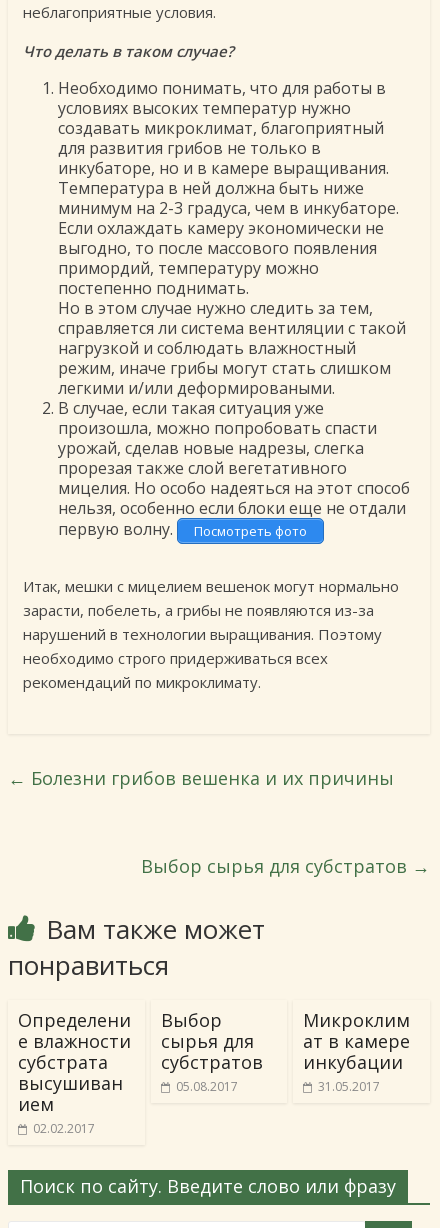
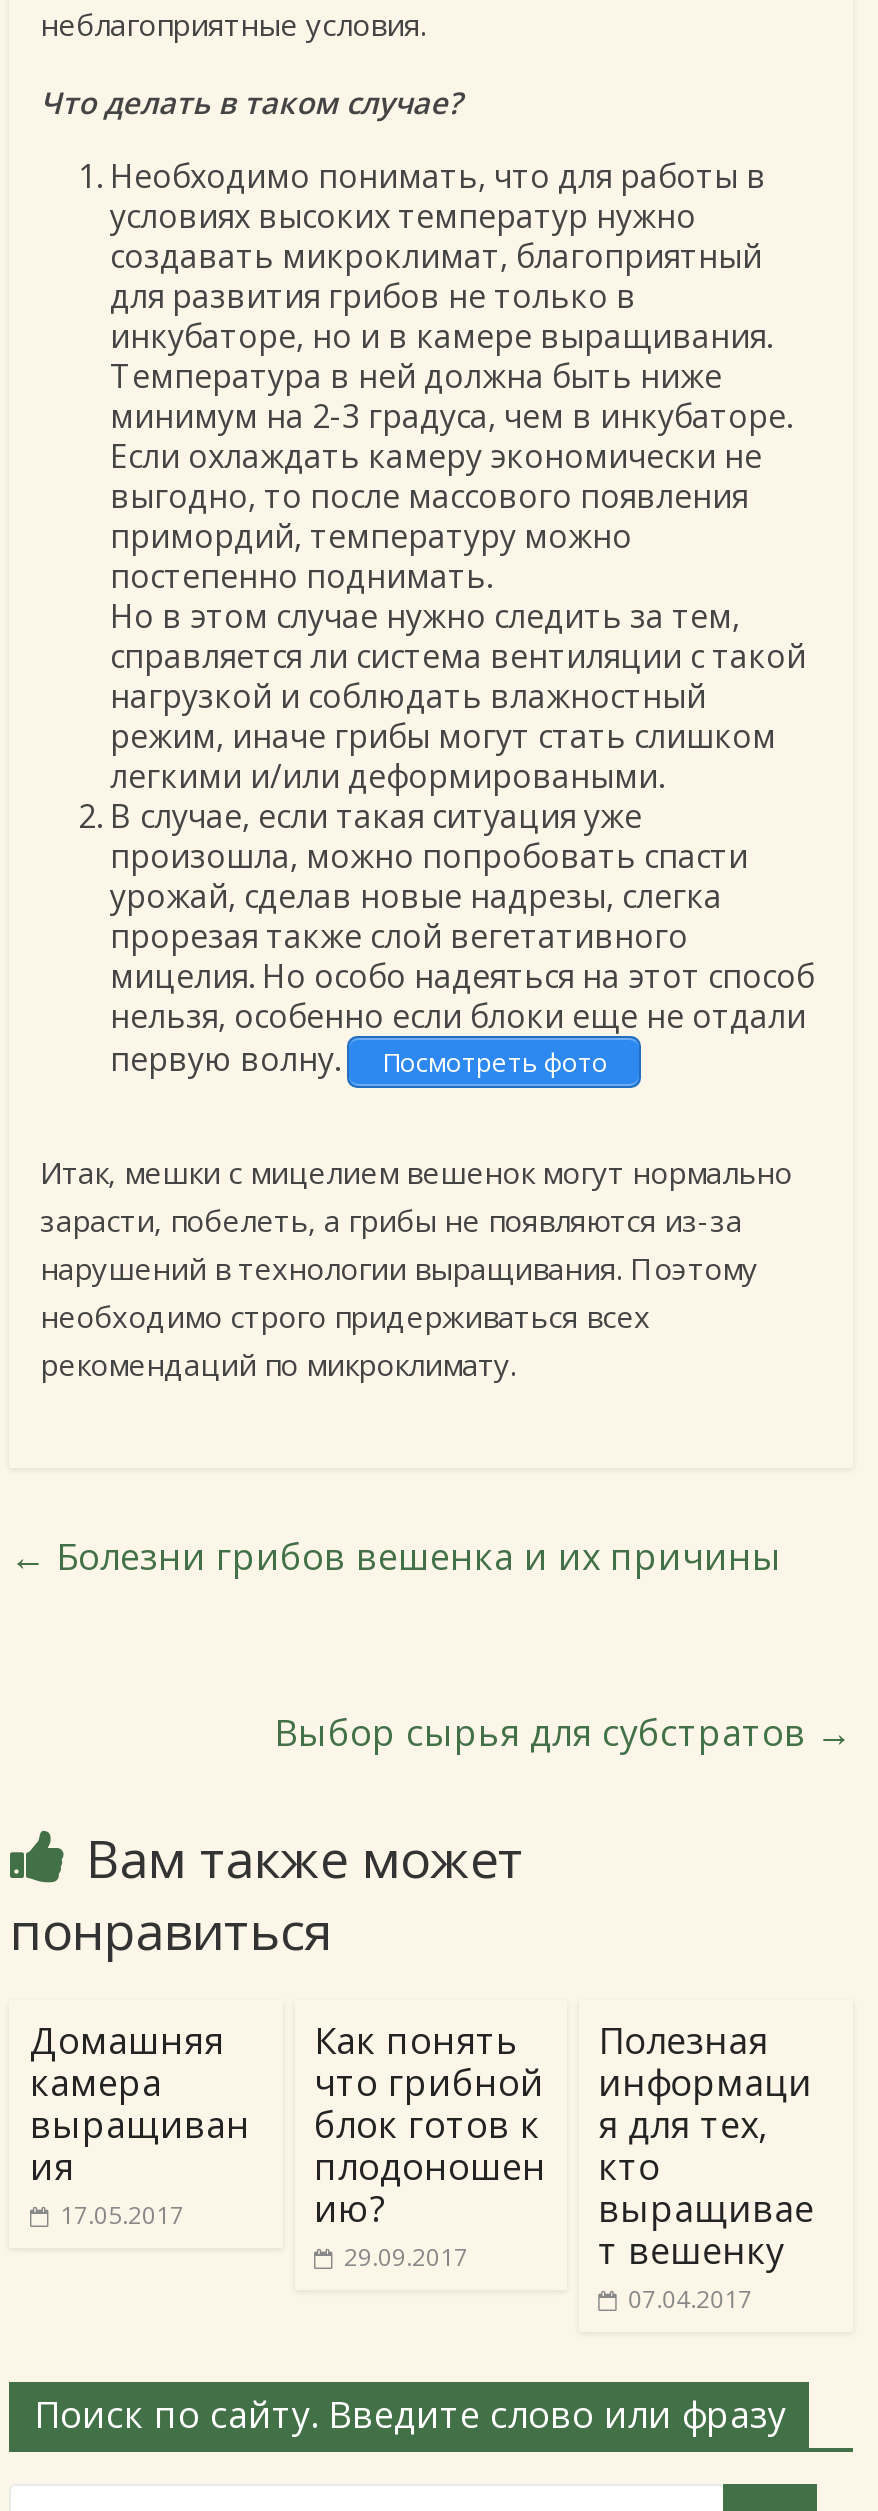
- Определени
- е влажности
- субстрата
- высушиван
- ием
- 02.02.2017
+ Домашняя
+ камера
+ выращиван
+ ия
+ 17.05.2017

- Выбор
- сырья для
- субстратов
- 05.08.2017
+ Как понять
+ что грибной
+ блок готов к
+ плодоношен
+ ию?
+ 29.09.2017

- Микроклим
- ат в камере
- инкубации
- 31.05.2017
+ Полезная
+ информаци
+ я для тех,
+ кто
+ выращивае
+ т вешенку
+ 07.04.2017
